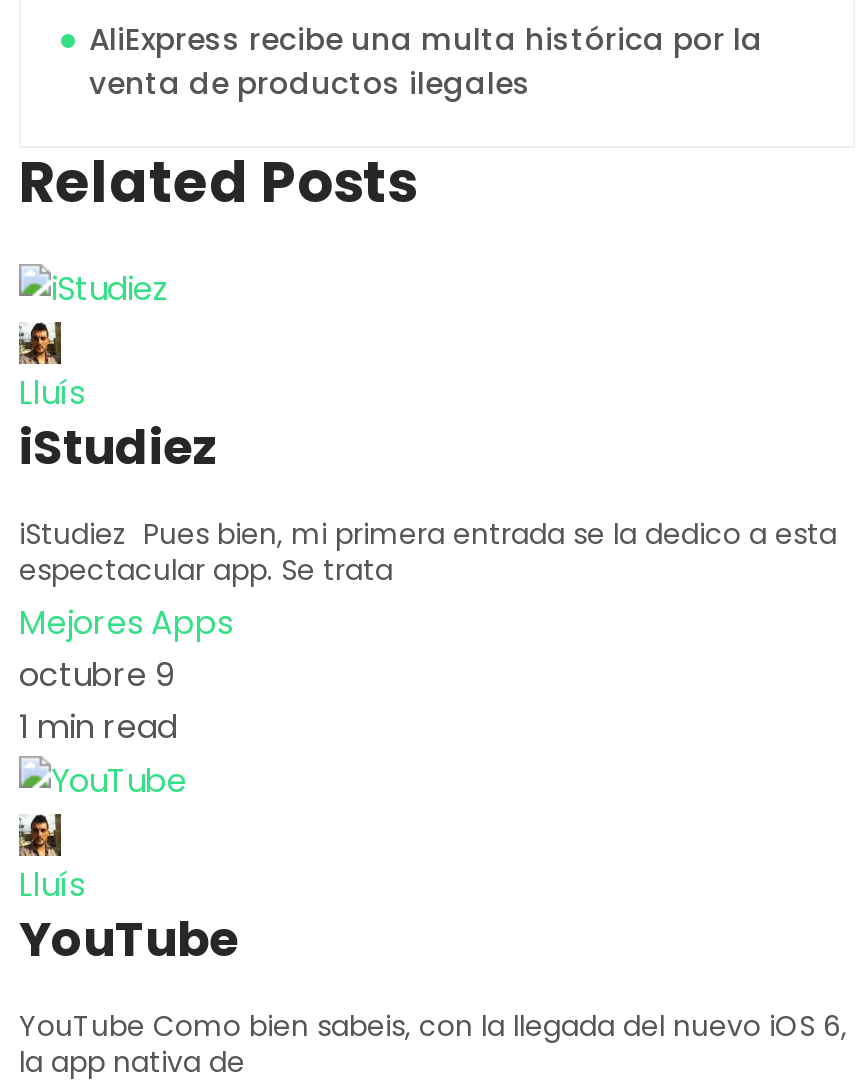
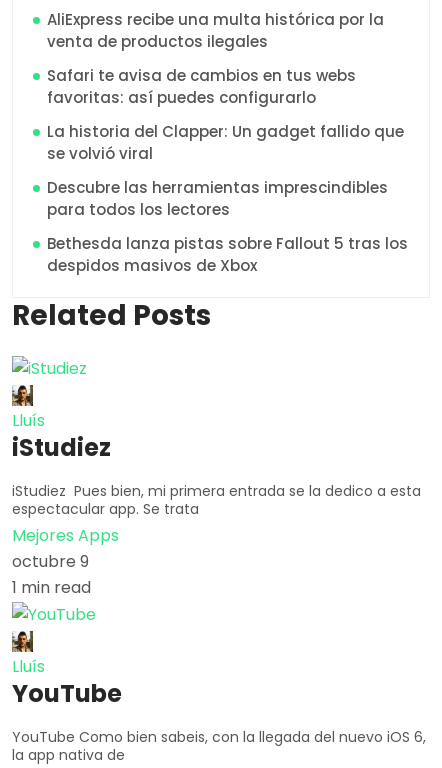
+ Safari te avisa de cambios en tus webs
+ favoritas: así puedes configurarlo
+ La historia del Clapper: Un gadget fallido que
+ se volvió viral
+ Descubre las herramientas imprescindibles
+ para todos los lectores
+ Bethesda lanza pistas sobre Fallout 5 tras los
+ despidos masivos de Xbox
